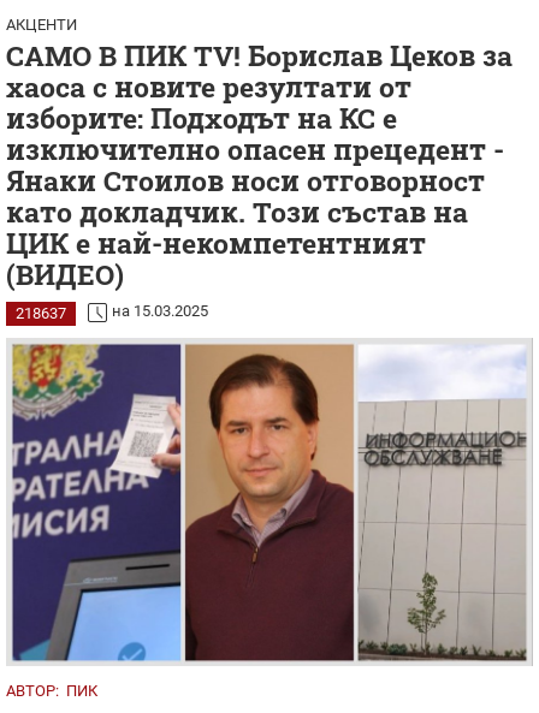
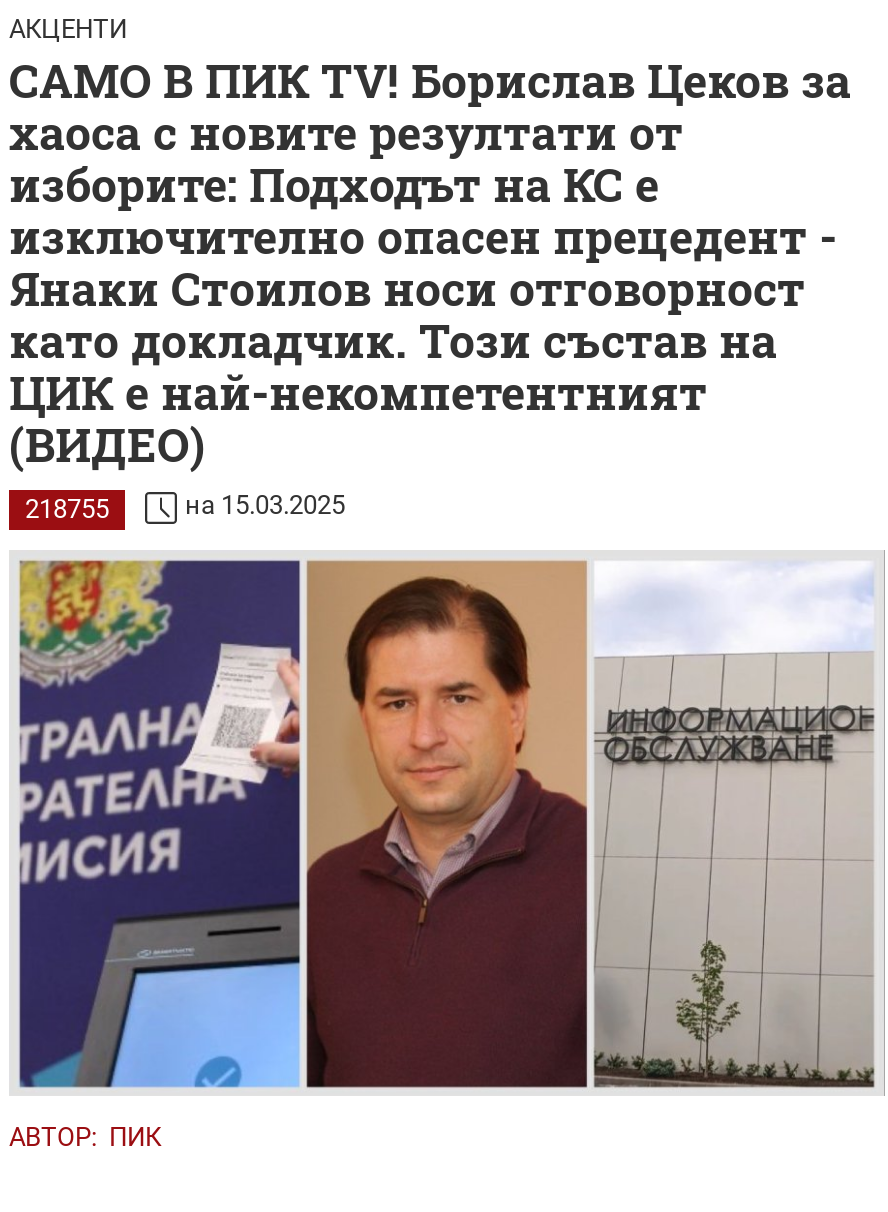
- 218637
+ 218755
